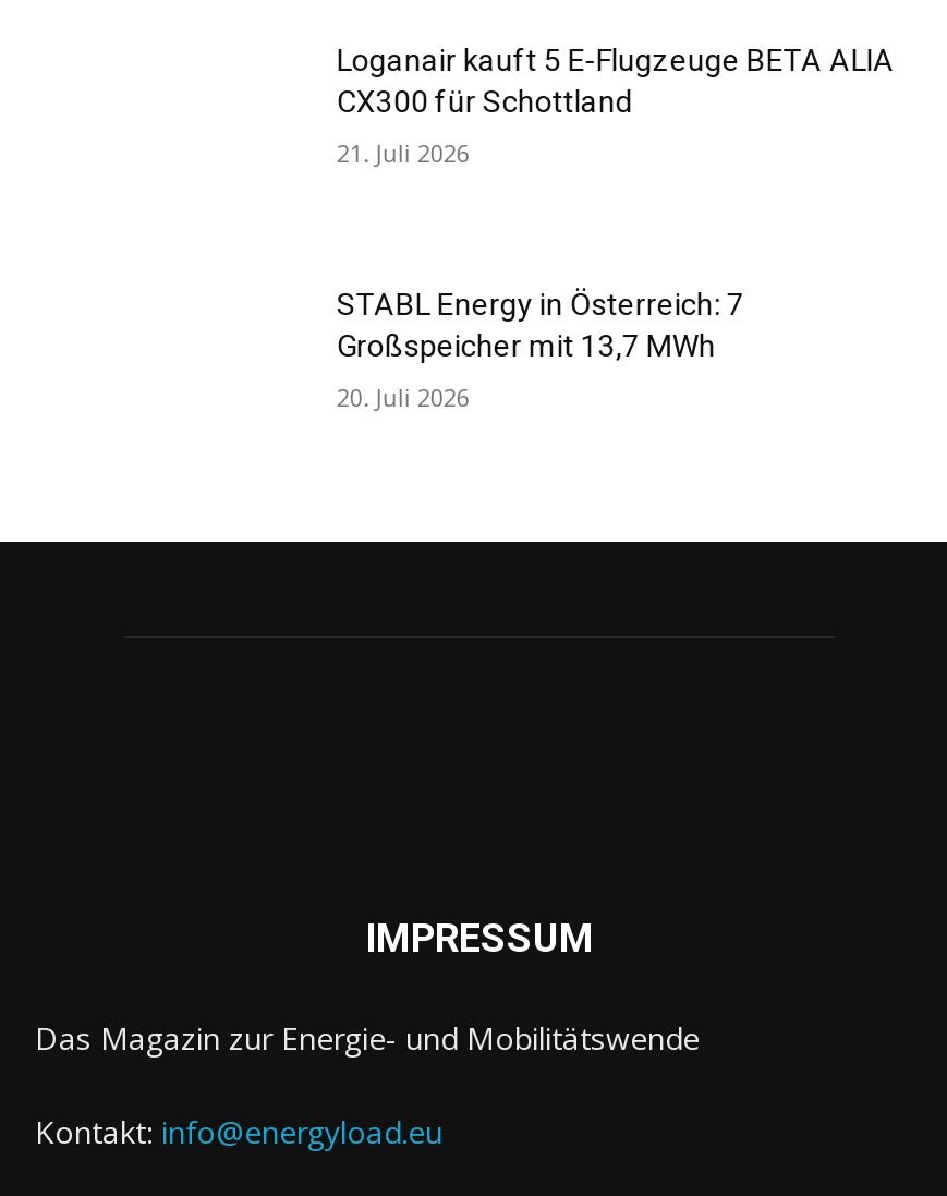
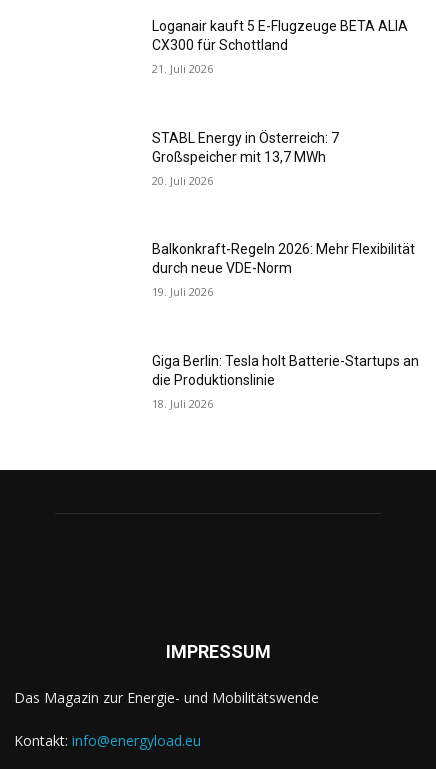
+ Balkonkraft-Regeln 2026: Mehr Flexibilität
+ durch neue VDE-Norm
+ 19. Juli 2026

+ Giga Berlin: Tesla holt Batterie-Startups an
+ die Produktionslinie
+ 18. Juli 2026
